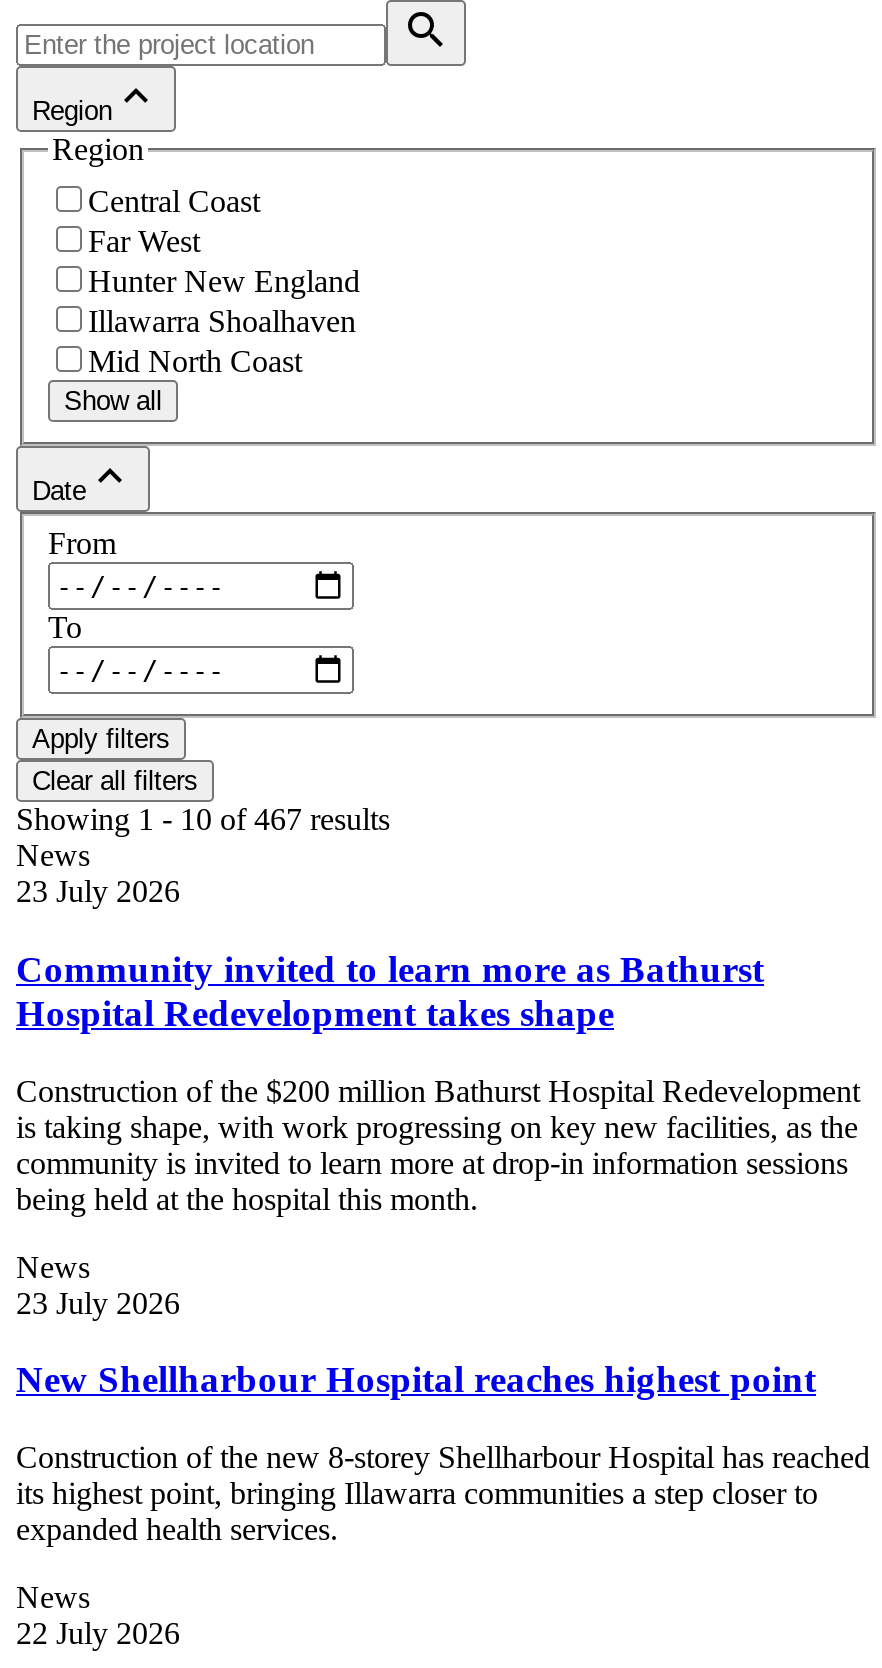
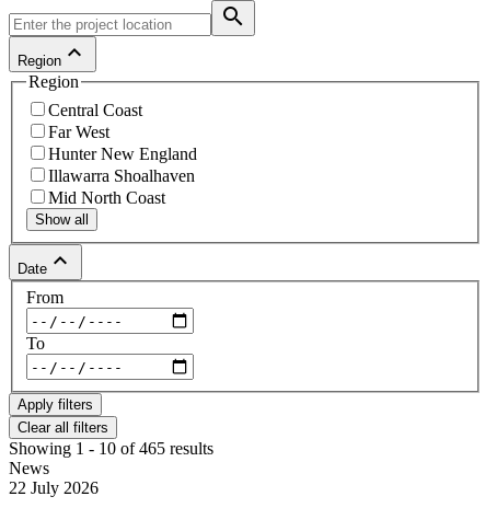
- Showing 1 - 10 of 467 results
- News
- 23 July 2026
- Community invited to learn more as Bathurst
- Hospital Redevelopment takes shape
- Construction of the $200 million Bathurst Hospital Redevelopment
- is taking shape, with work progressing on key new facilities, as the
- community is invited to learn more at drop-in information sessions
- being held at the hospital this month.
- News
- 23 July 2026
- New Shellharbour Hospital reaches highest point
- Construction of the new 8-storey Shellharbour Hospital has reached
- its highest point, bringing Illawarra communities a step closer to
- expanded health services.
+ Showing 1 - 10 of 465 results
